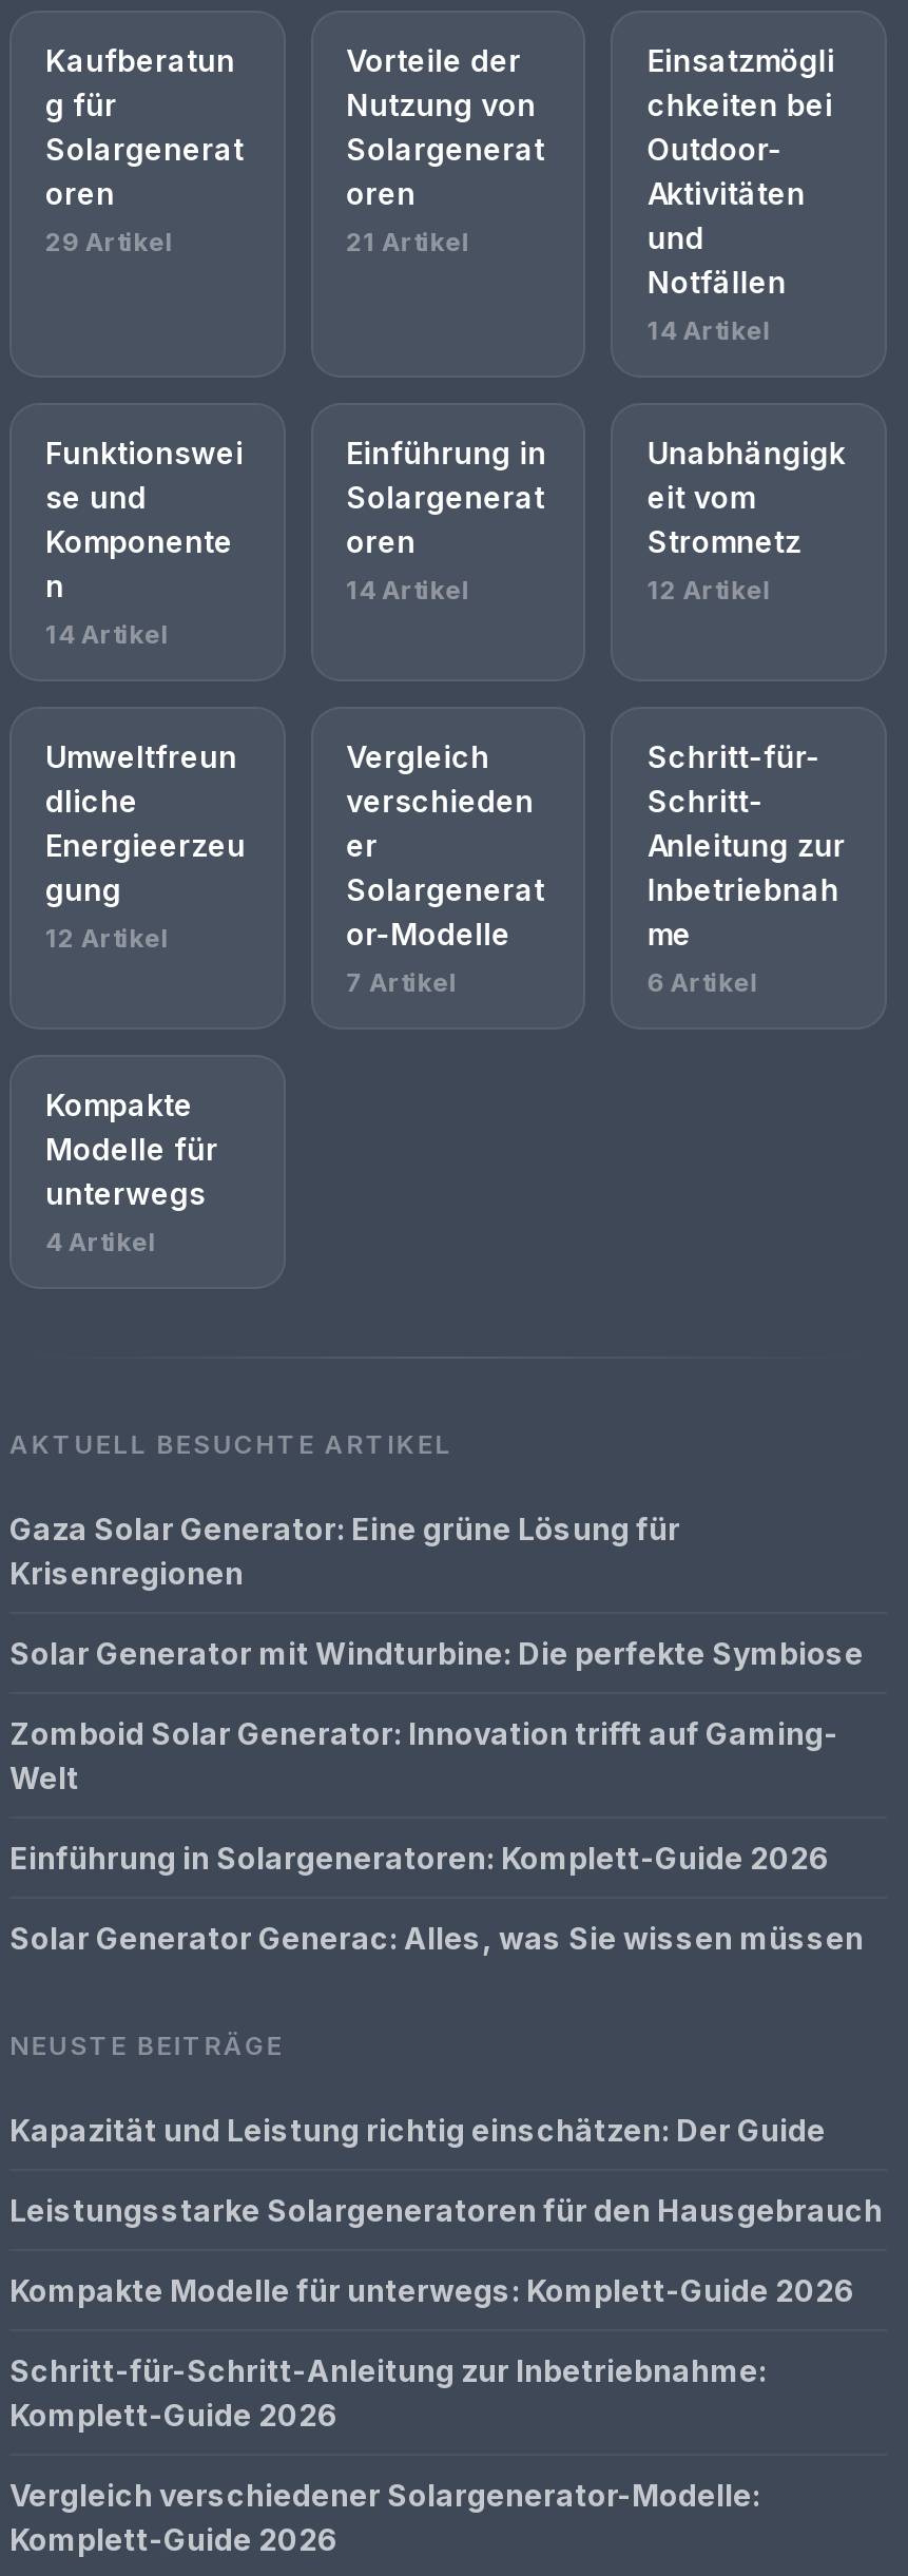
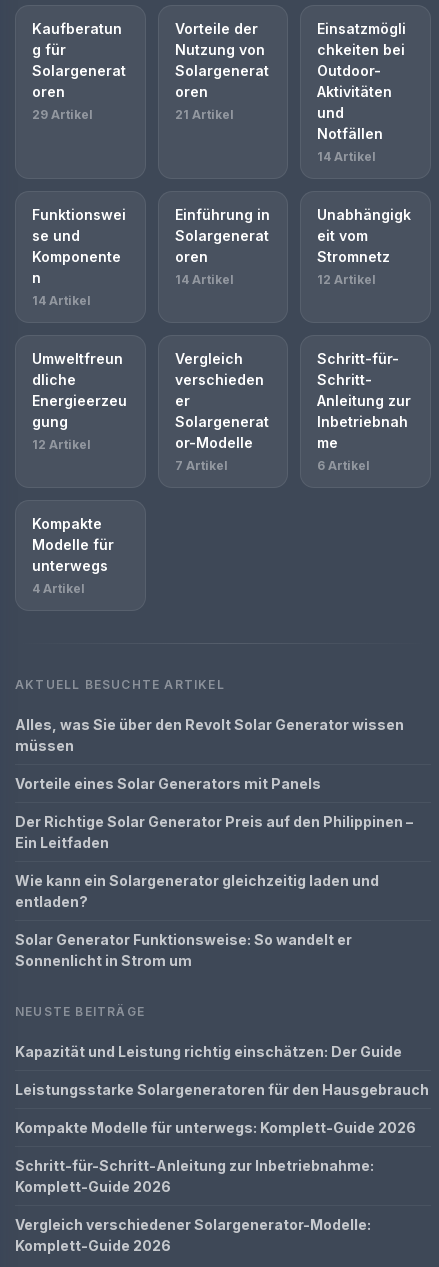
- Gaza Solar Generator: Eine grüne Lösung für
- Krisenregionen
+ Alles, was Sie über den Revolt Solar Generator wissen
+ müssen

- Solar Generator mit Windturbine: Die perfekte Symbiose
+ Vorteile eines Solar Generators mit Panels

- Zomboid Solar Generator: Innovation trifft auf Gaming-
- Welt
+ Der Richtige Solar Generator Preis auf den Philippinen –
+ Ein Leitfaden

- Einführung in Solargeneratoren: Komplett-Guide 2026
+ Wie kann ein Solargenerator gleichzeitig laden und
+ entladen?

- Solar Generator Generac: Alles, was Sie wissen müssen
+ Solar Generator Funktionsweise: So wandelt er
+ Sonnenlicht in Strom um
